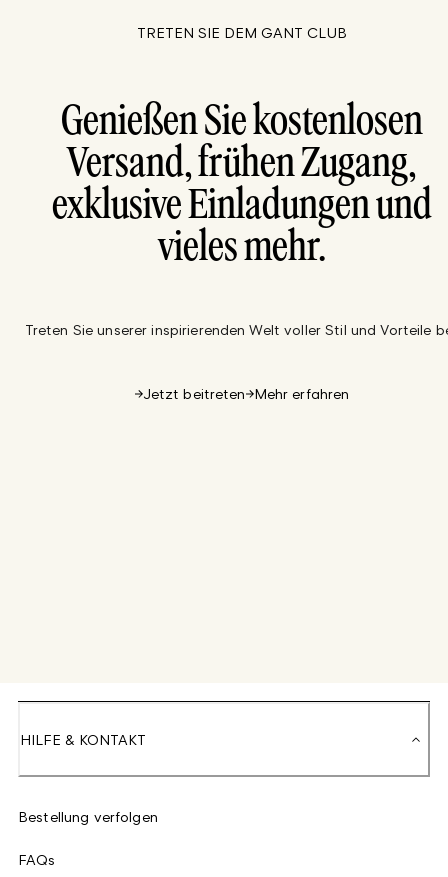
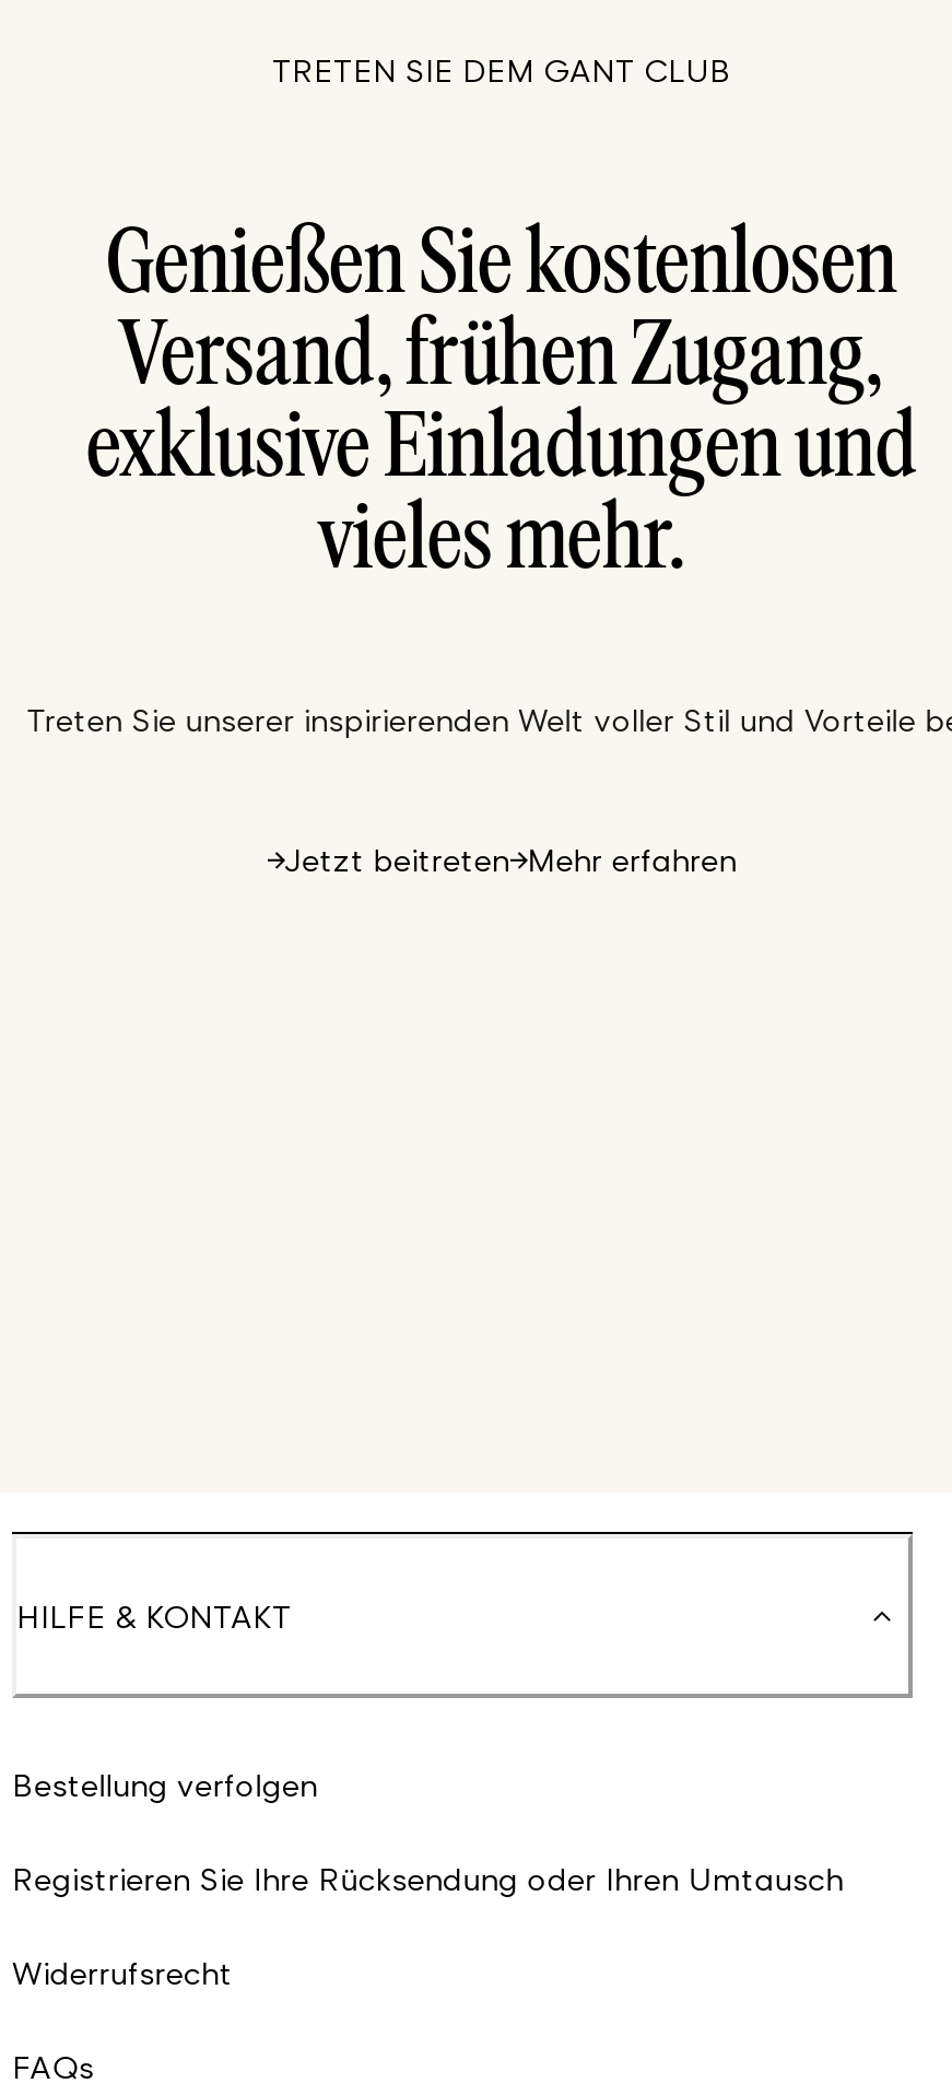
+ Registrieren Sie Ihre Rücksendung oder Ihren Umtausch
+ Widerrufsrecht
